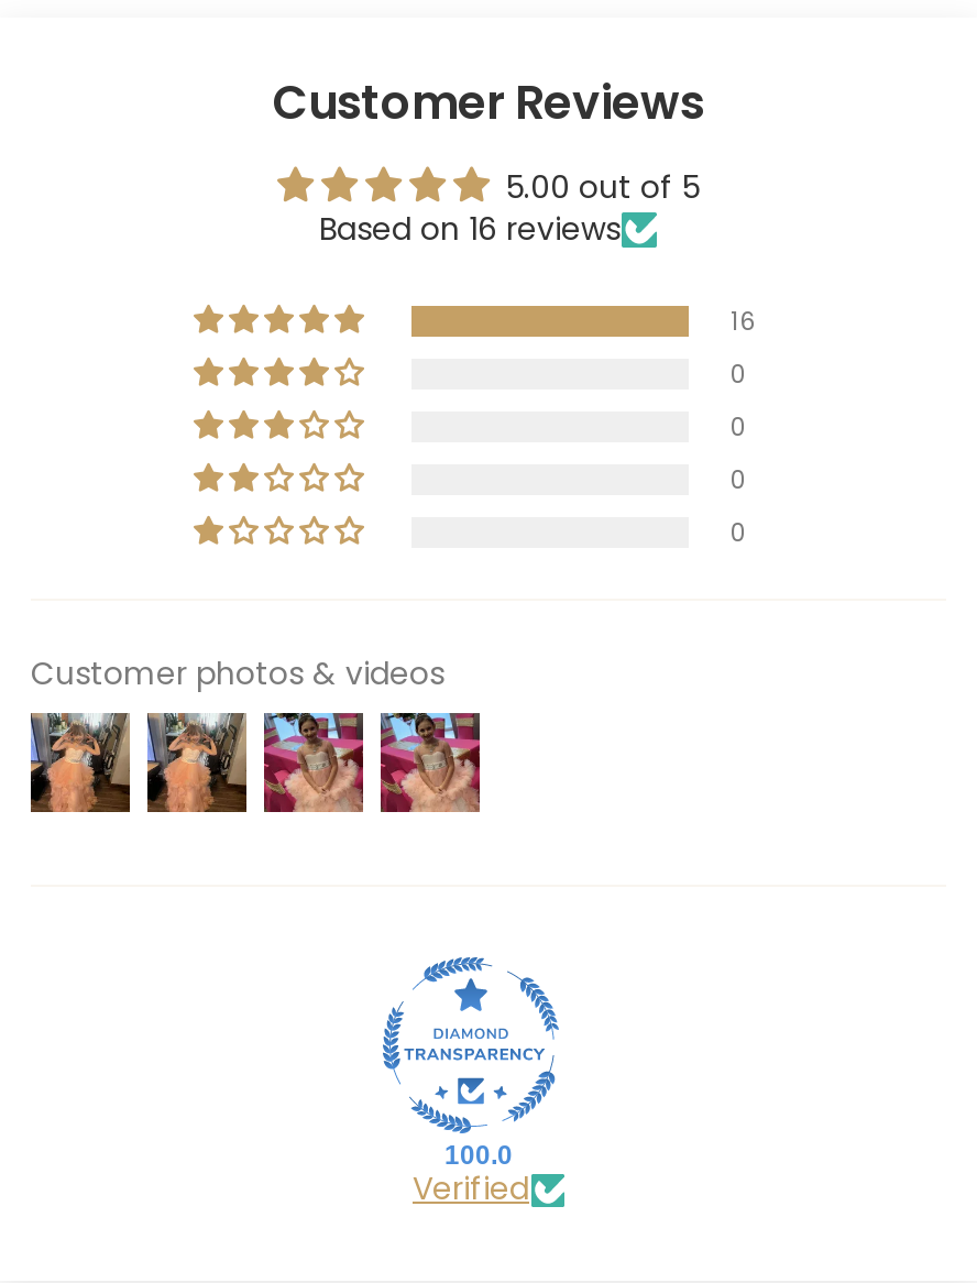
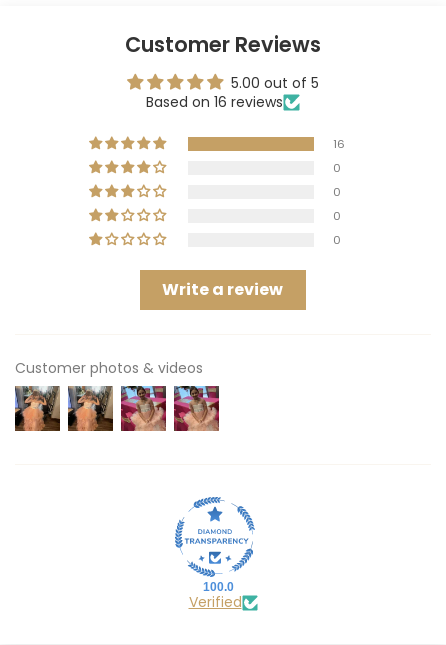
+ Write a review
